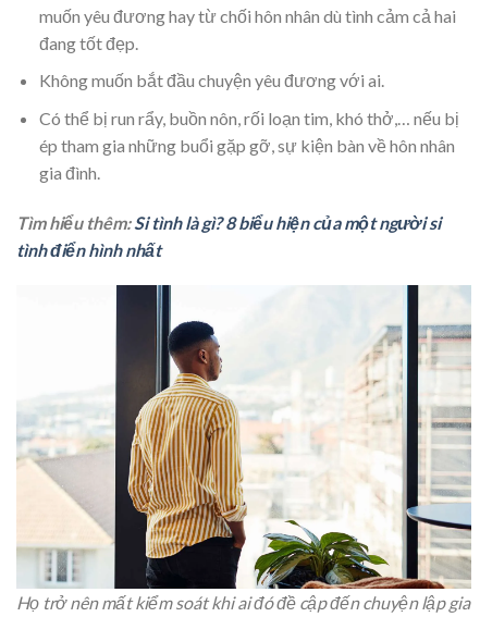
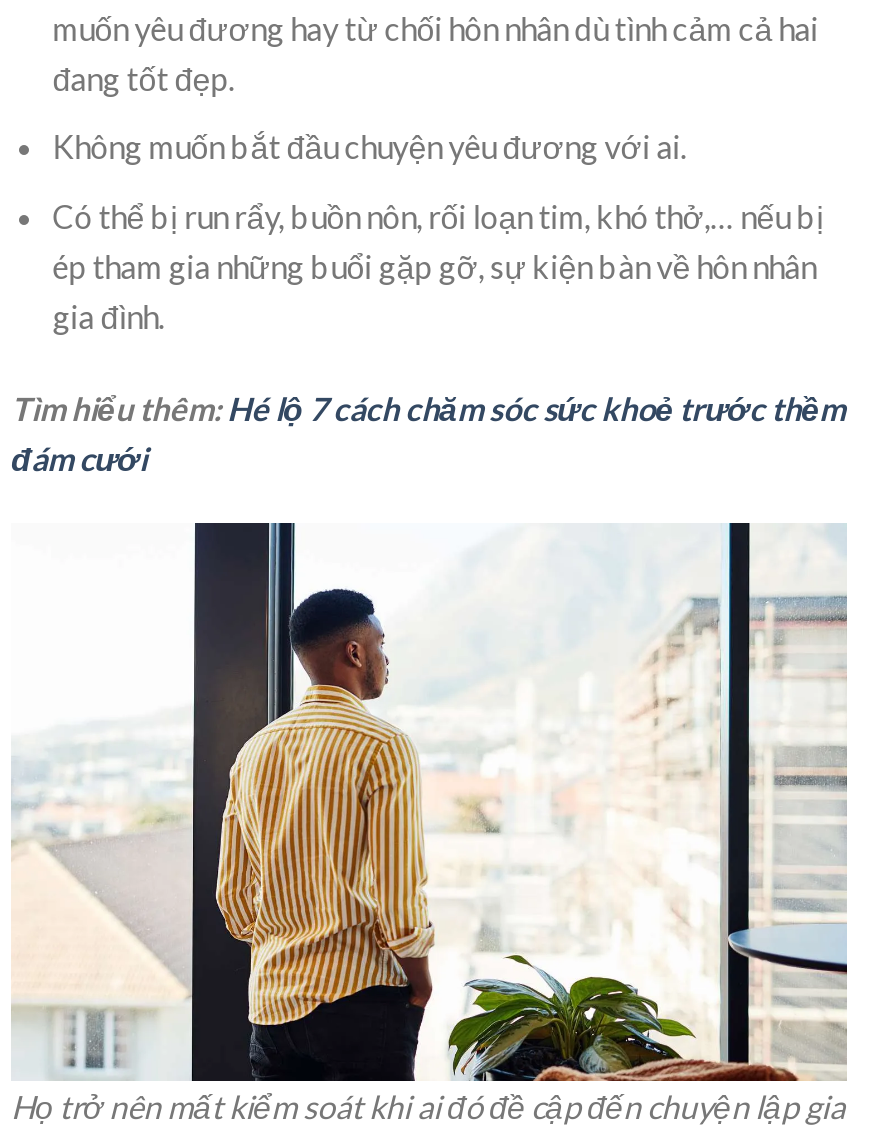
- Tìm hiểu thêm: Si tình là gì? 8 biểu hiện của một người si
- tình điển hình nhất
+ Tìm hiểu thêm: Hé lộ 7 cách chăm sóc sức khoẻ trước thềm
+ đám cưới
